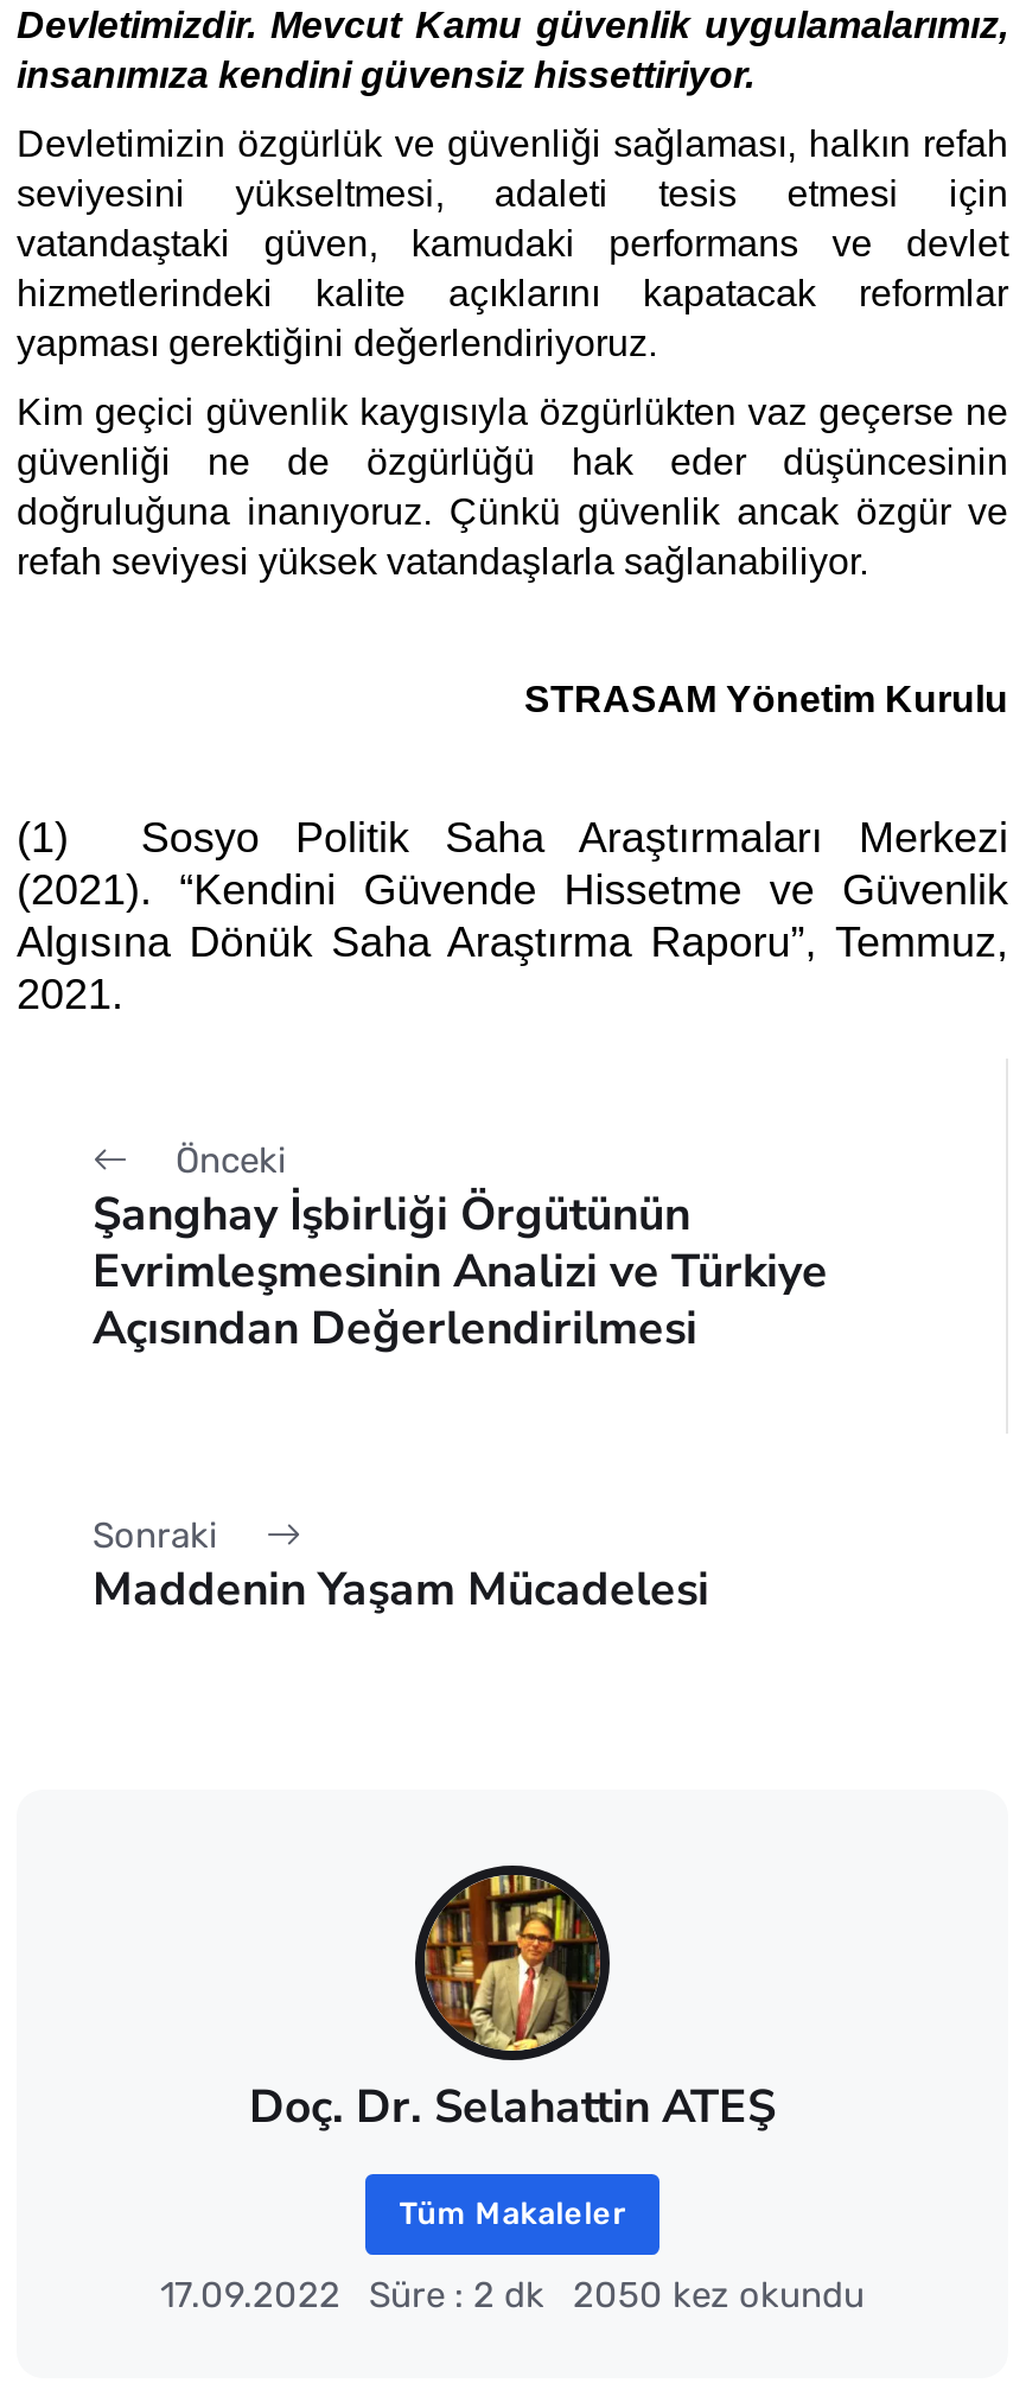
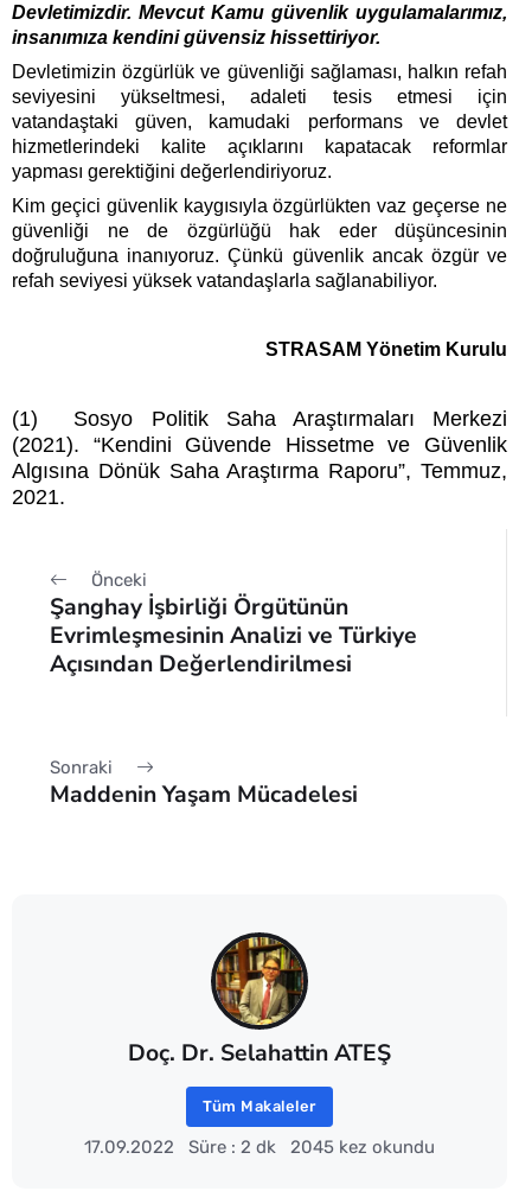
- 17.09.2022 Süre : 2 dk 2050 kez okundu
+ 17.09.2022 Süre : 2 dk 2045 kez okundu
